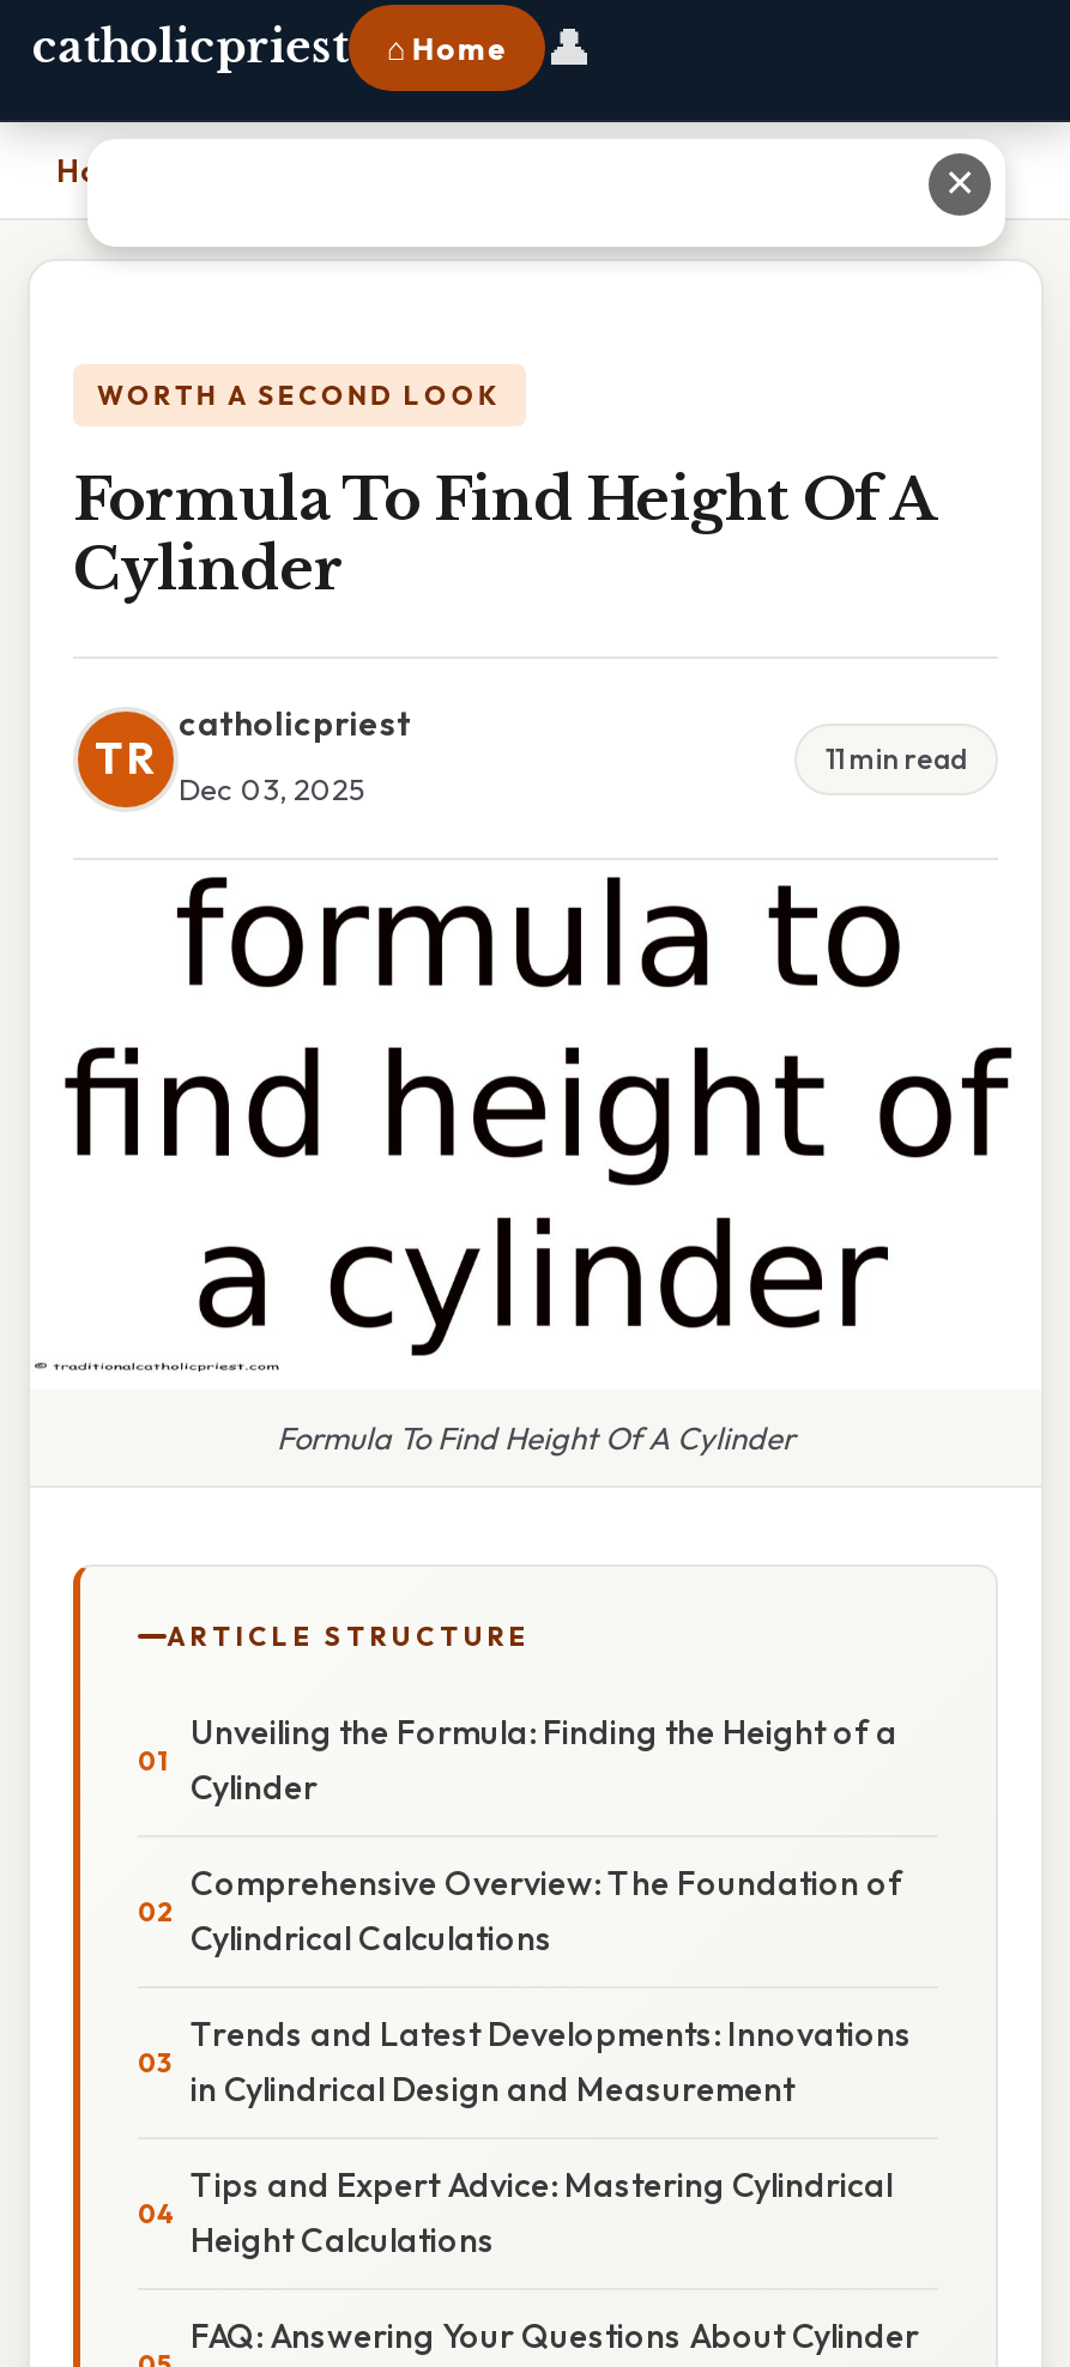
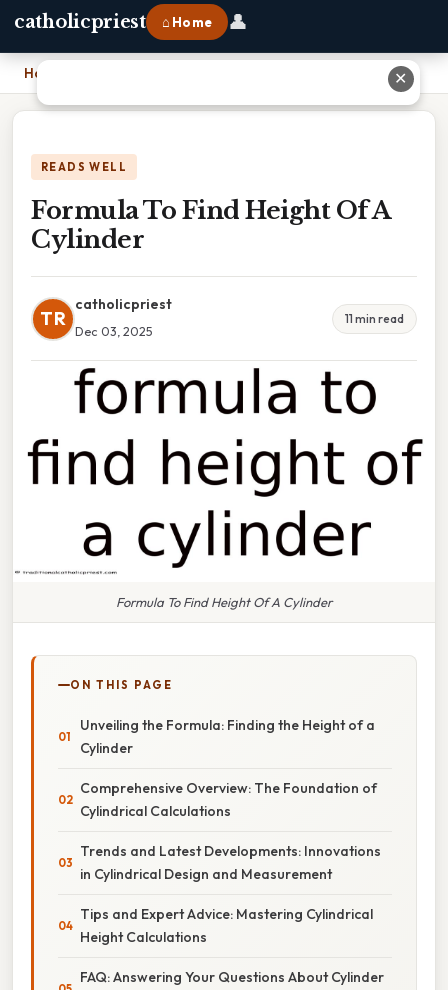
- WORTH A SECOND LOOK
+ READS WELL

- ARTICLE STRUCTURE
+ ON THIS PAGE
